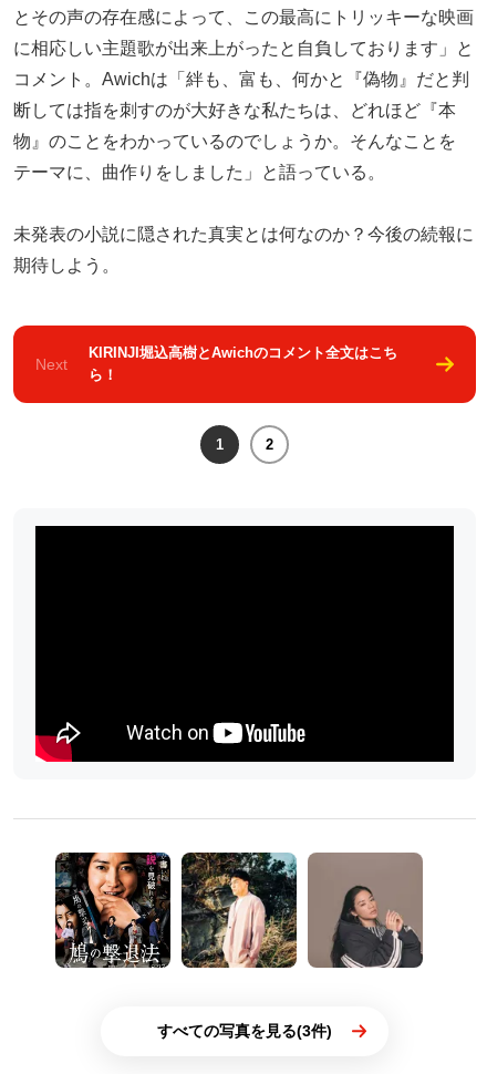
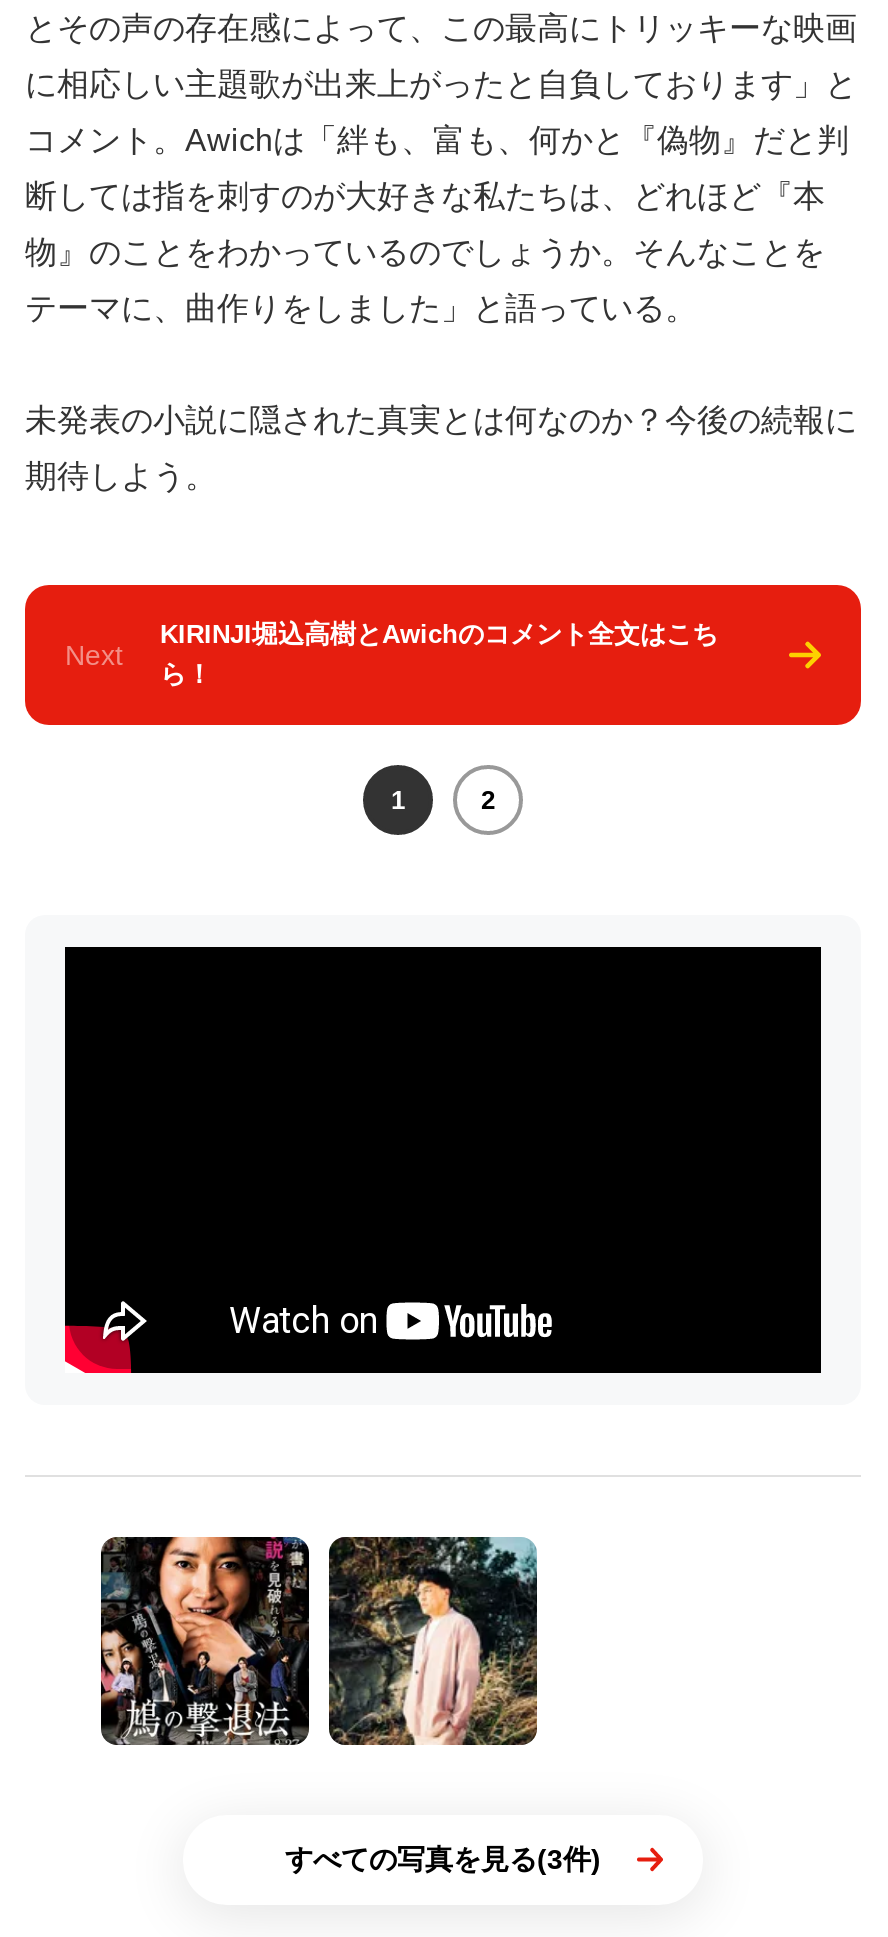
- [image]
